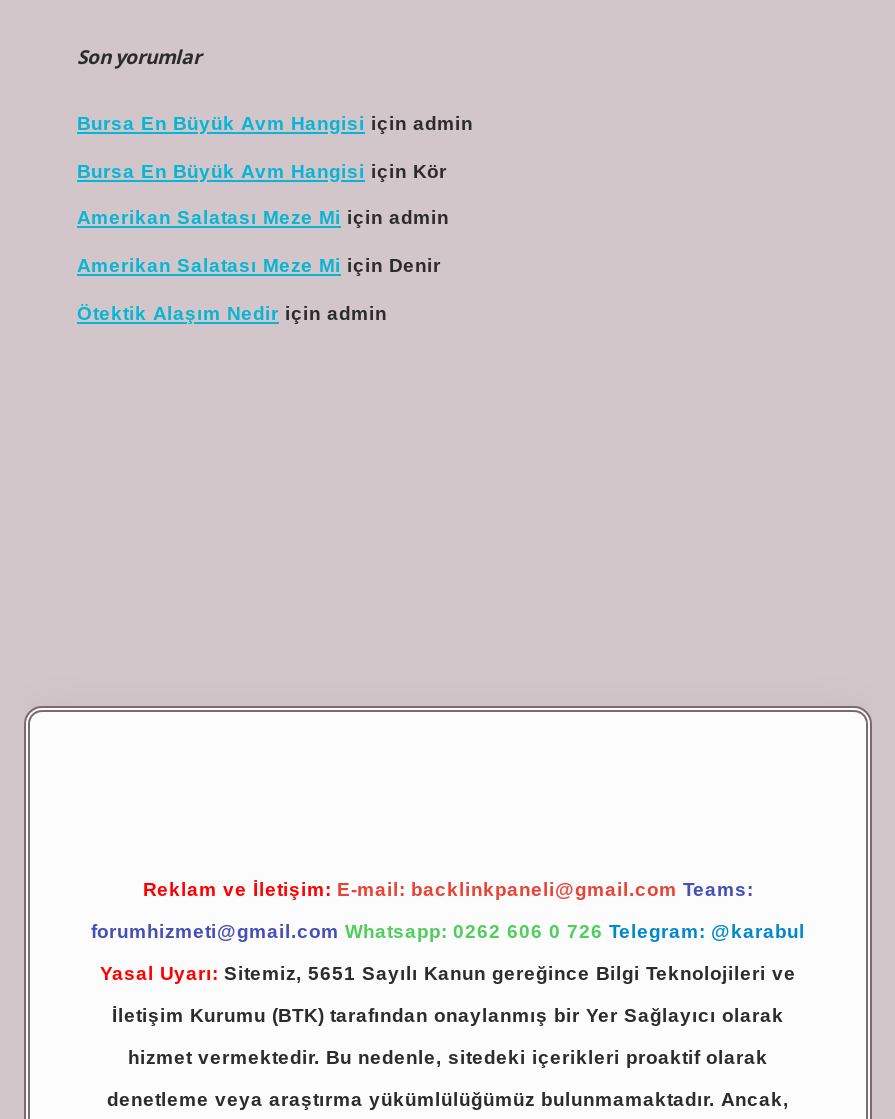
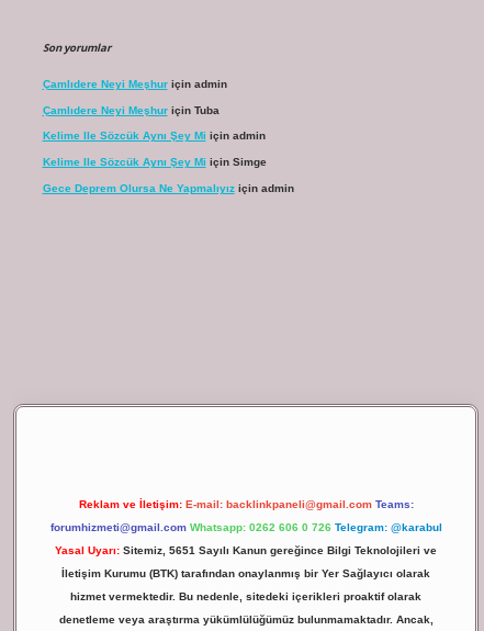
- Bursa En Büyük Avm Hangisi için admin
+ Çamlıdere Neyi Meşhur için admin

- Bursa En Büyük Avm Hangisi için Kör
+ Çamlıdere Neyi Meşhur için Tuba

- Amerikan Salatası Meze Mi için admin
+ Kelime Ile Sözcük Aynı Şey Mi için admin

- Amerikan Salatası Meze Mi için Denir
+ Kelime Ile Sözcük Aynı Şey Mi için Simge

- Ötektik Alaşım Nedir için admin
+ Gece Deprem Olursa Ne Yapmalıyız için admin
